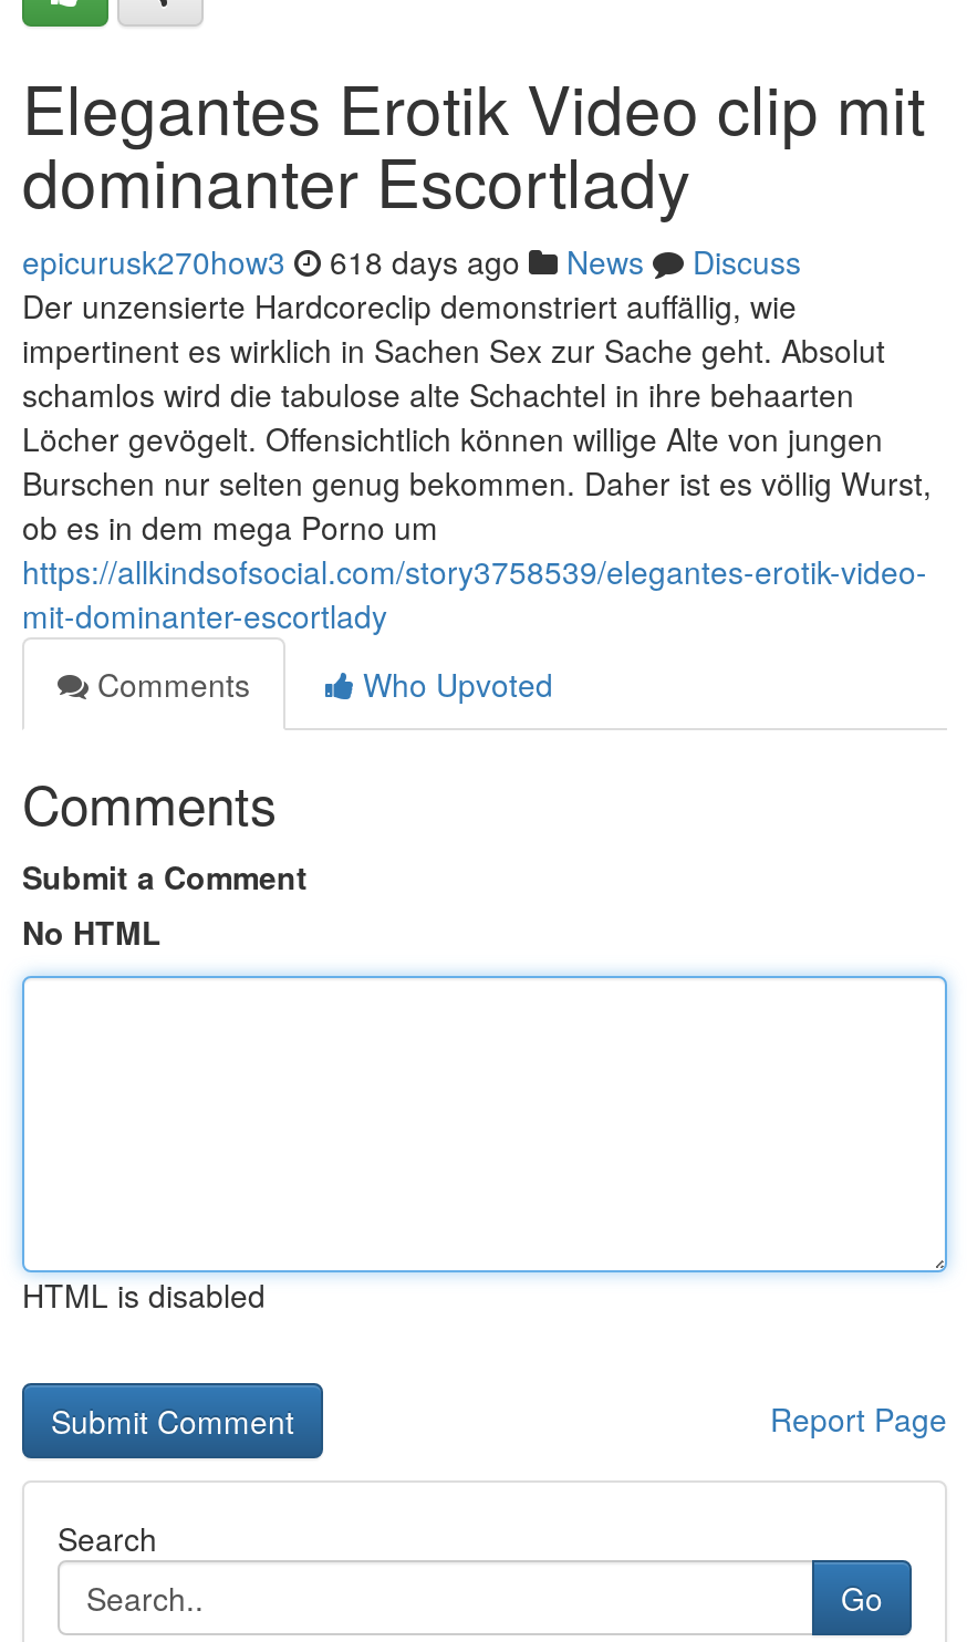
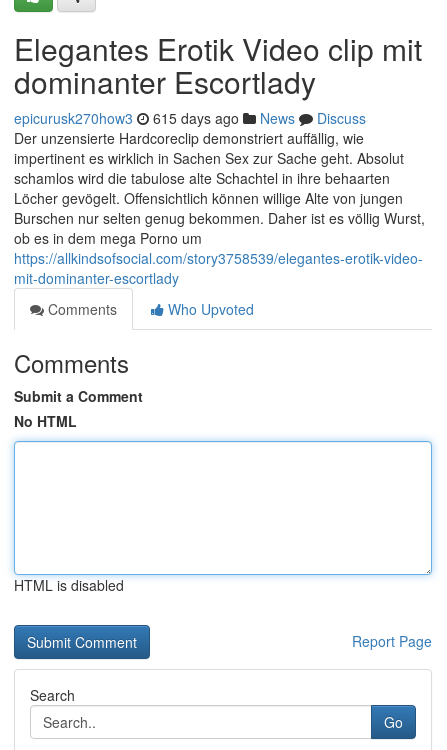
- epicurusk270how3 618 days ago News Discuss
+ epicurusk270how3 615 days ago News Discuss
